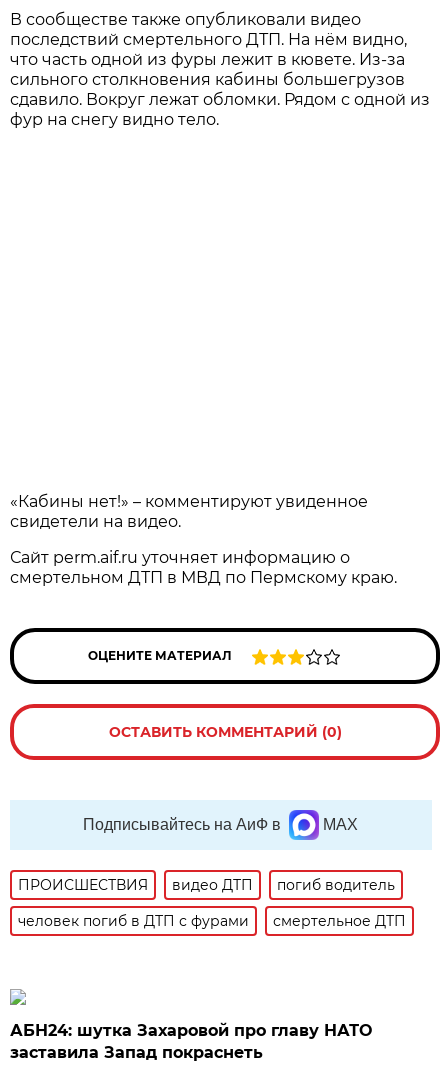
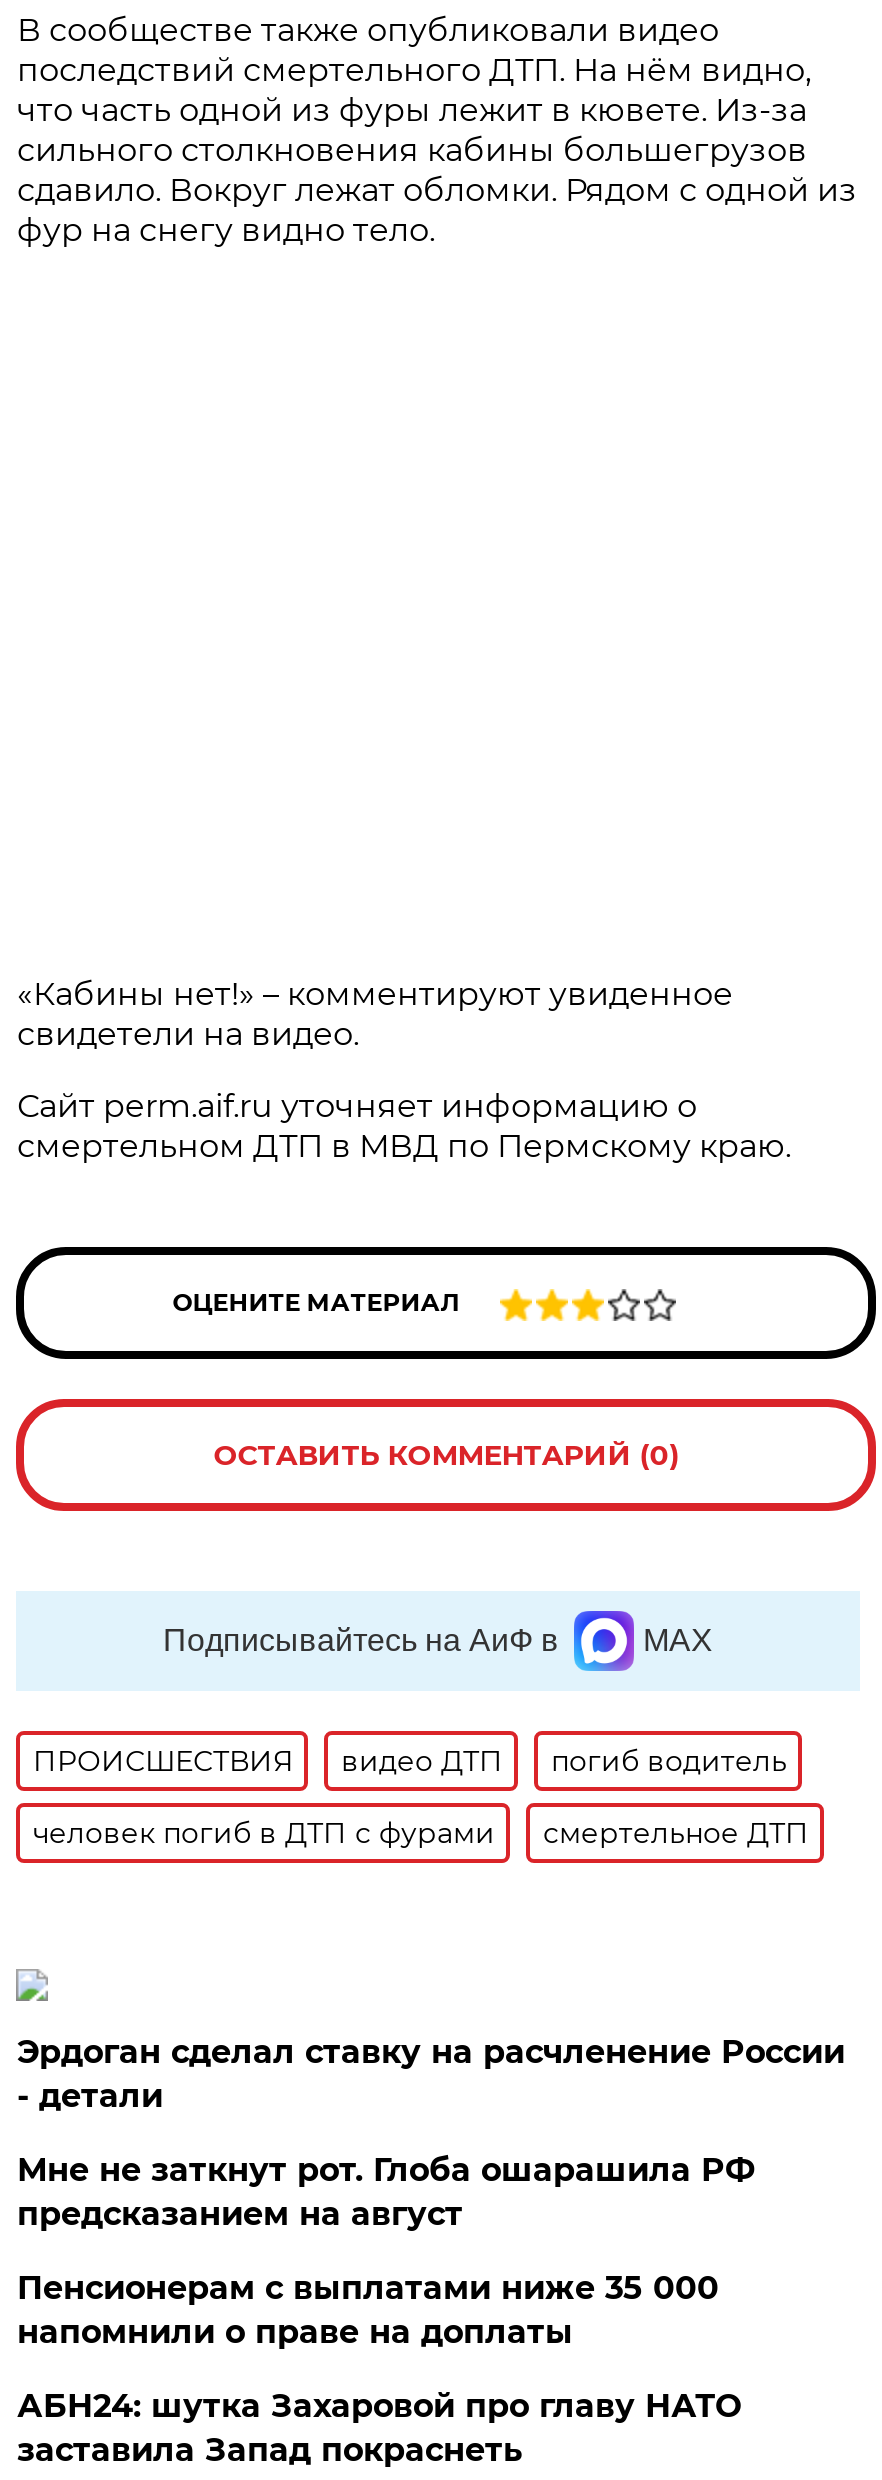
+ Эрдоган сделал ставку на расчленение России
+ - детали
+ Мне не заткнут рот. Глоба ошарашила РФ
+ предсказанием на август
+ Пенсионерам с выплатами ниже 35 000
+ напомнили о праве на доплаты
